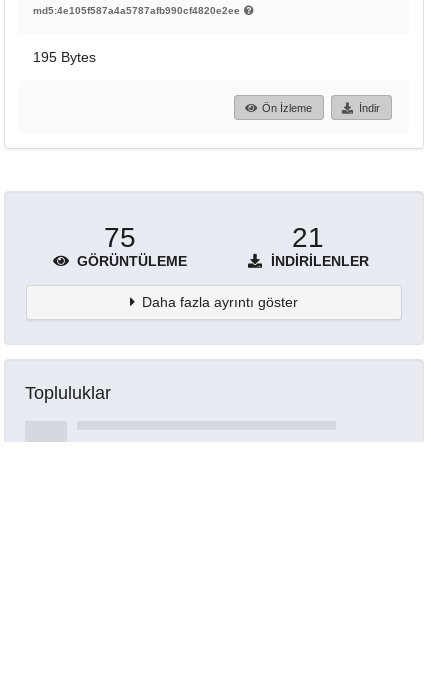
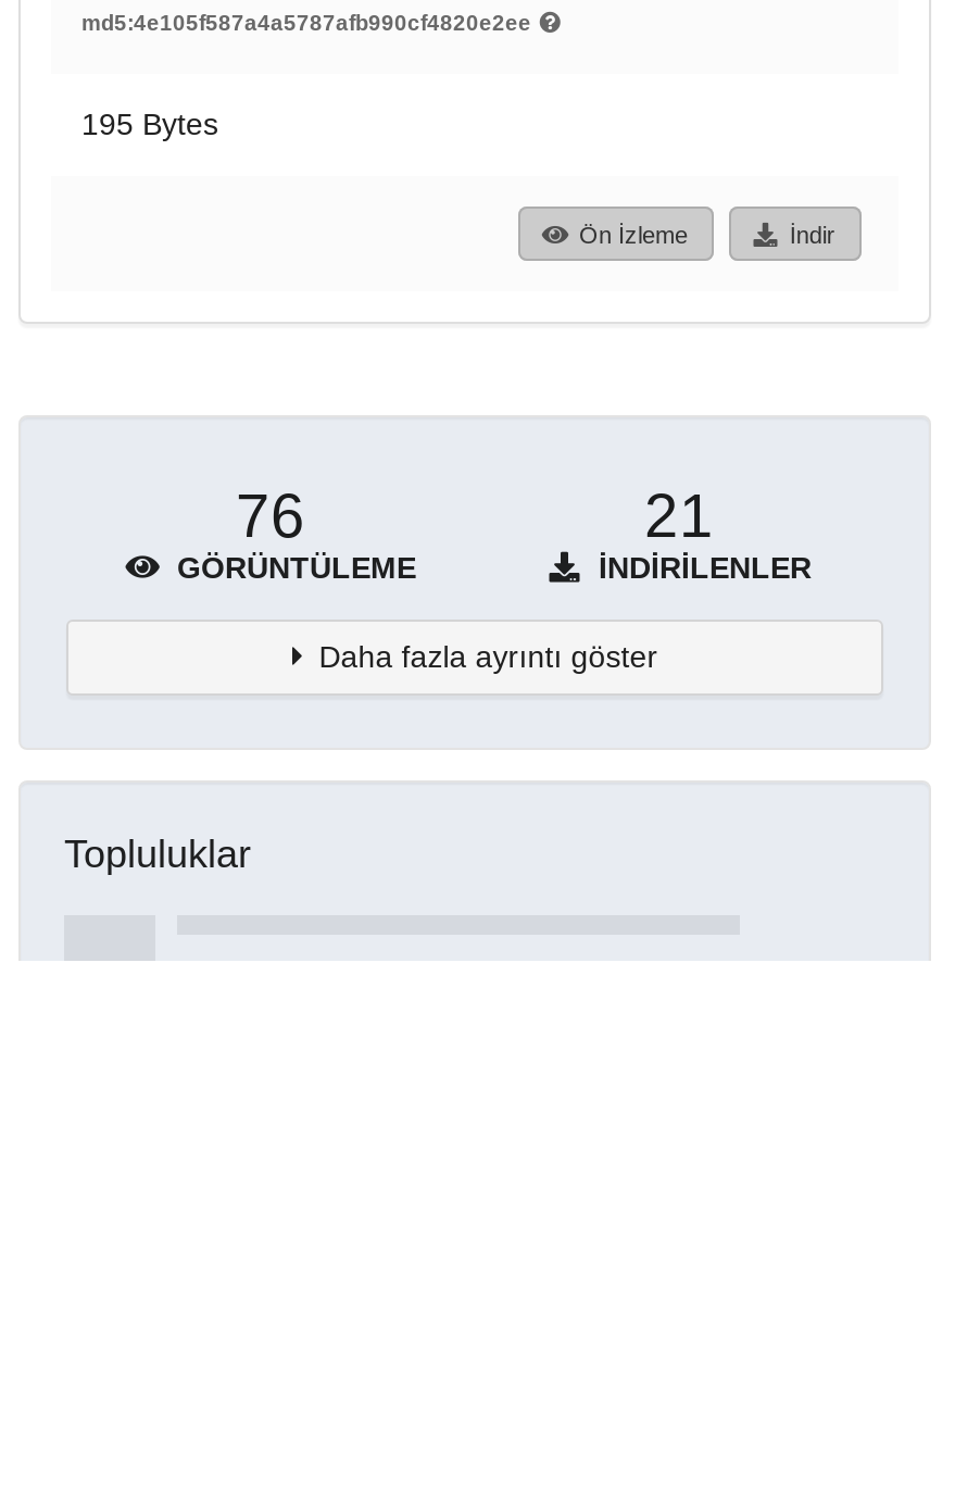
- 75
+ 76
